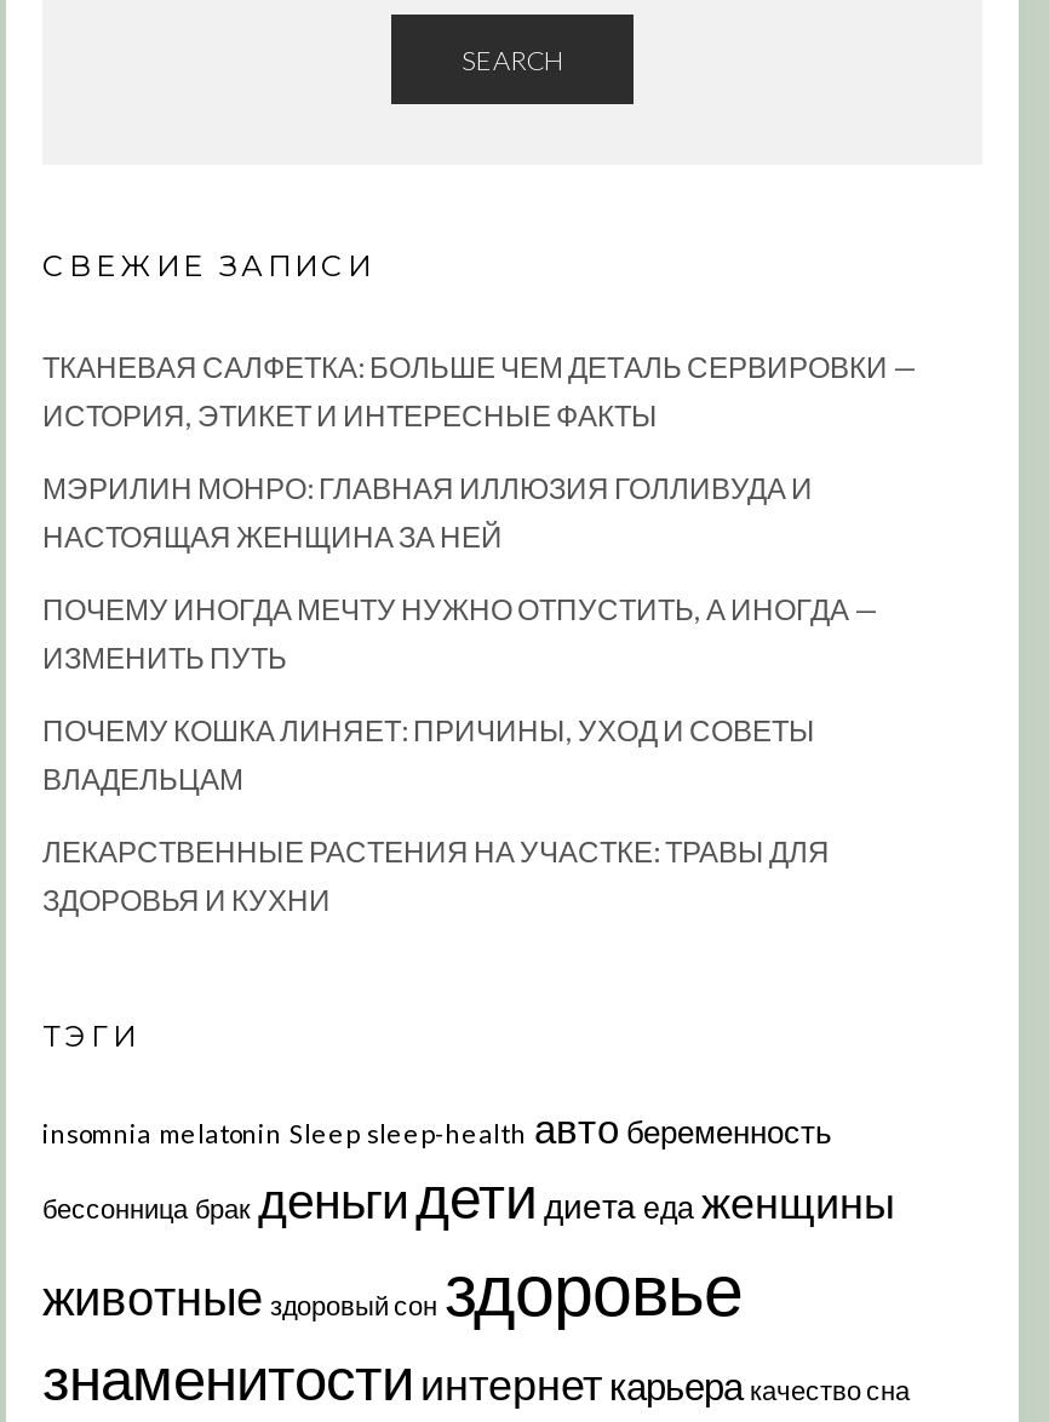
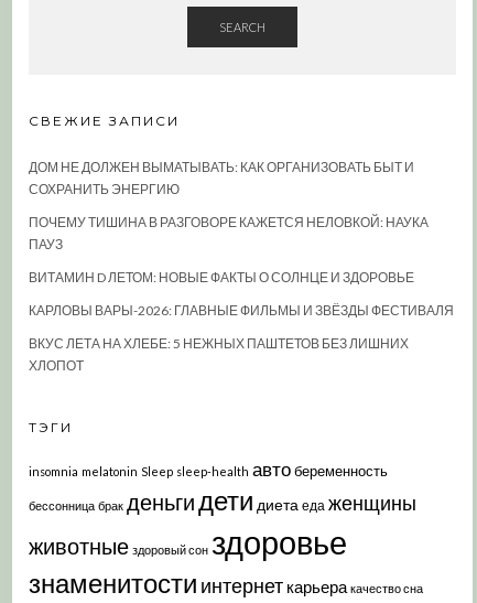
- ТКАНЕВАЯ САЛФЕТКА: БОЛЬШЕ ЧЕМ ДЕТАЛЬ СЕРВИРОВКИ —
- ИСТОРИЯ, ЭТИКЕТ И ИНТЕРЕСНЫЕ ФАКТЫ
+ ДОМ НЕ ДОЛЖЕН ВЫМАТЫВАТЬ: КАК ОРГАНИЗОВАТЬ БЫТ И
+ СОХРАНИТЬ ЭНЕРГИЮ

- МЭРИЛИН МОНРО: ГЛАВНАЯ ИЛЛЮЗИЯ ГОЛЛИВУДА И
- НАСТОЯЩАЯ ЖЕНЩИНА ЗА НЕЙ
+ ПОЧЕМУ ТИШИНА В РАЗГОВОРЕ КАЖЕТСЯ НЕЛОВКОЙ: НАУКА
+ ПАУЗ

- ПОЧЕМУ ИНОГДА МЕЧТУ НУЖНО ОТПУСТИТЬ, А ИНОГДА —
- ИЗМЕНИТЬ ПУТЬ
+ ВИТАМИН D ЛЕТОМ: НОВЫЕ ФАКТЫ О СОЛНЦЕ И ЗДОРОВЬЕ

- ПОЧЕМУ КОШКА ЛИНЯЕТ: ПРИЧИНЫ, УХОД И СОВЕТЫ
- ВЛАДЕЛЬЦАМ
+ КАРЛОВЫ ВАРЫ-2026: ГЛАВНЫЕ ФИЛЬМЫ И ЗВЁЗДЫ ФЕСТИВАЛЯ

- ЛЕКАРСТВЕННЫЕ РАСТЕНИЯ НА УЧАСТКЕ: ТРАВЫ ДЛЯ
- ЗДОРОВЬЯ И КУХНИ
+ ВКУС ЛЕТА НА ХЛЕБЕ: 5 НЕЖНЫХ ПАШТЕТОВ БЕЗ ЛИШНИХ
+ ХЛОПОТ
